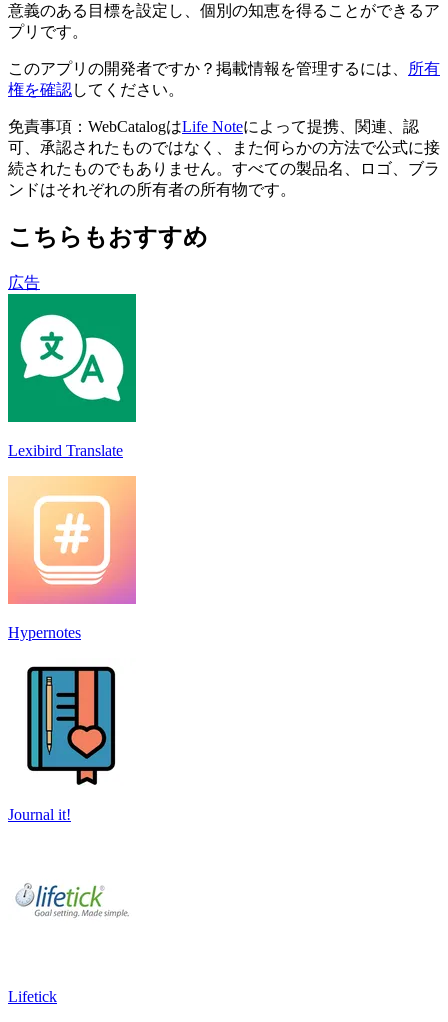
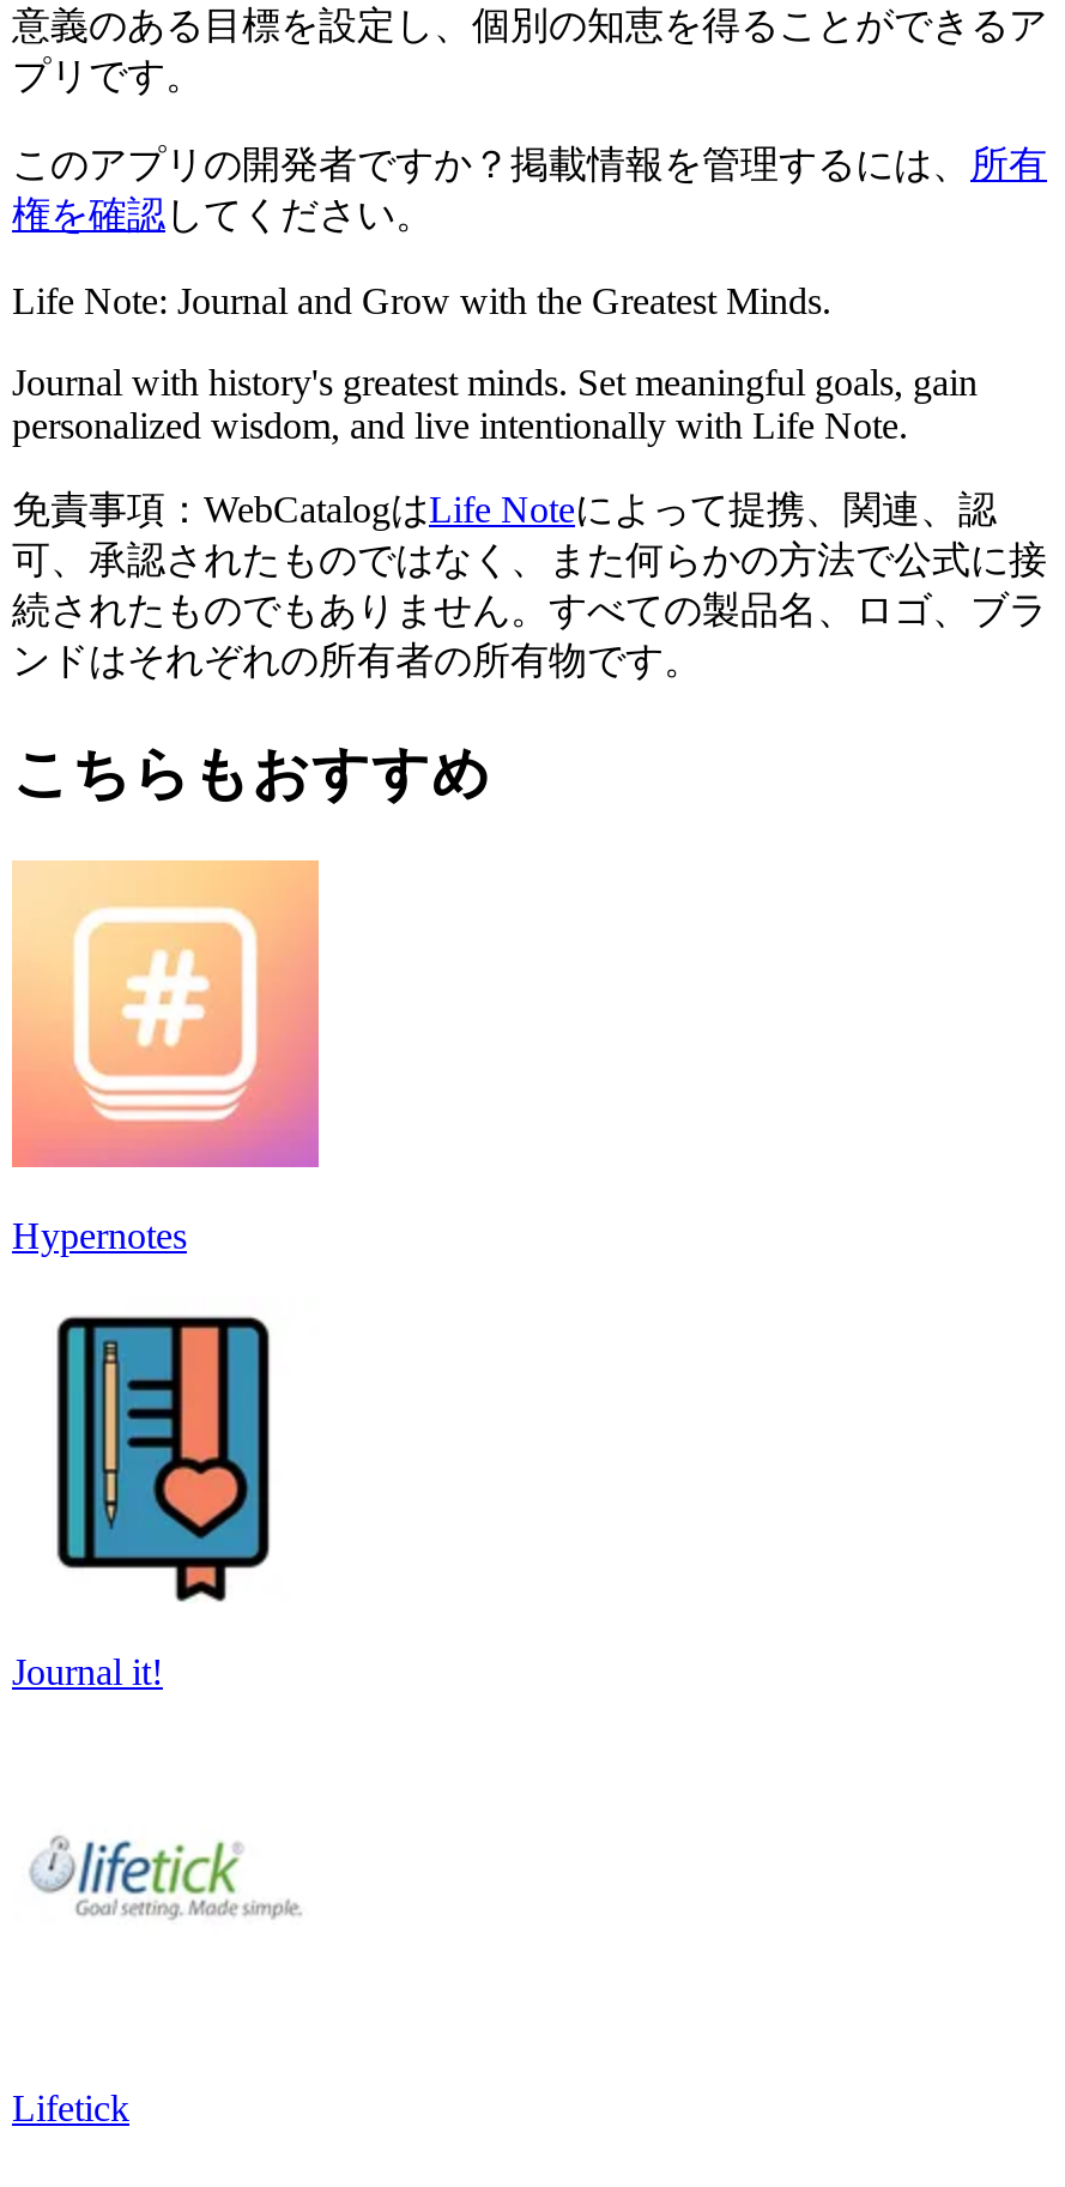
+ Life Note: Journal and Grow with the Greatest Minds.
+ Journal with history's greatest minds. Set meaningful goals, gain
+ personalized wisdom, and live intentionally with Life Note.

moved down: 免責事項：WebCatalogはLife Noteによって提携、関連、認 | 可、承認されたものではなく、また何らかの方法で公式に接 | 続されたものでもありません。すべての製品名、ロゴ、ブラ | ンドはそれぞれの所有者の所有物です。 | こちらもおすすめ

- 広告

- [image]
- Lexibird Translate
